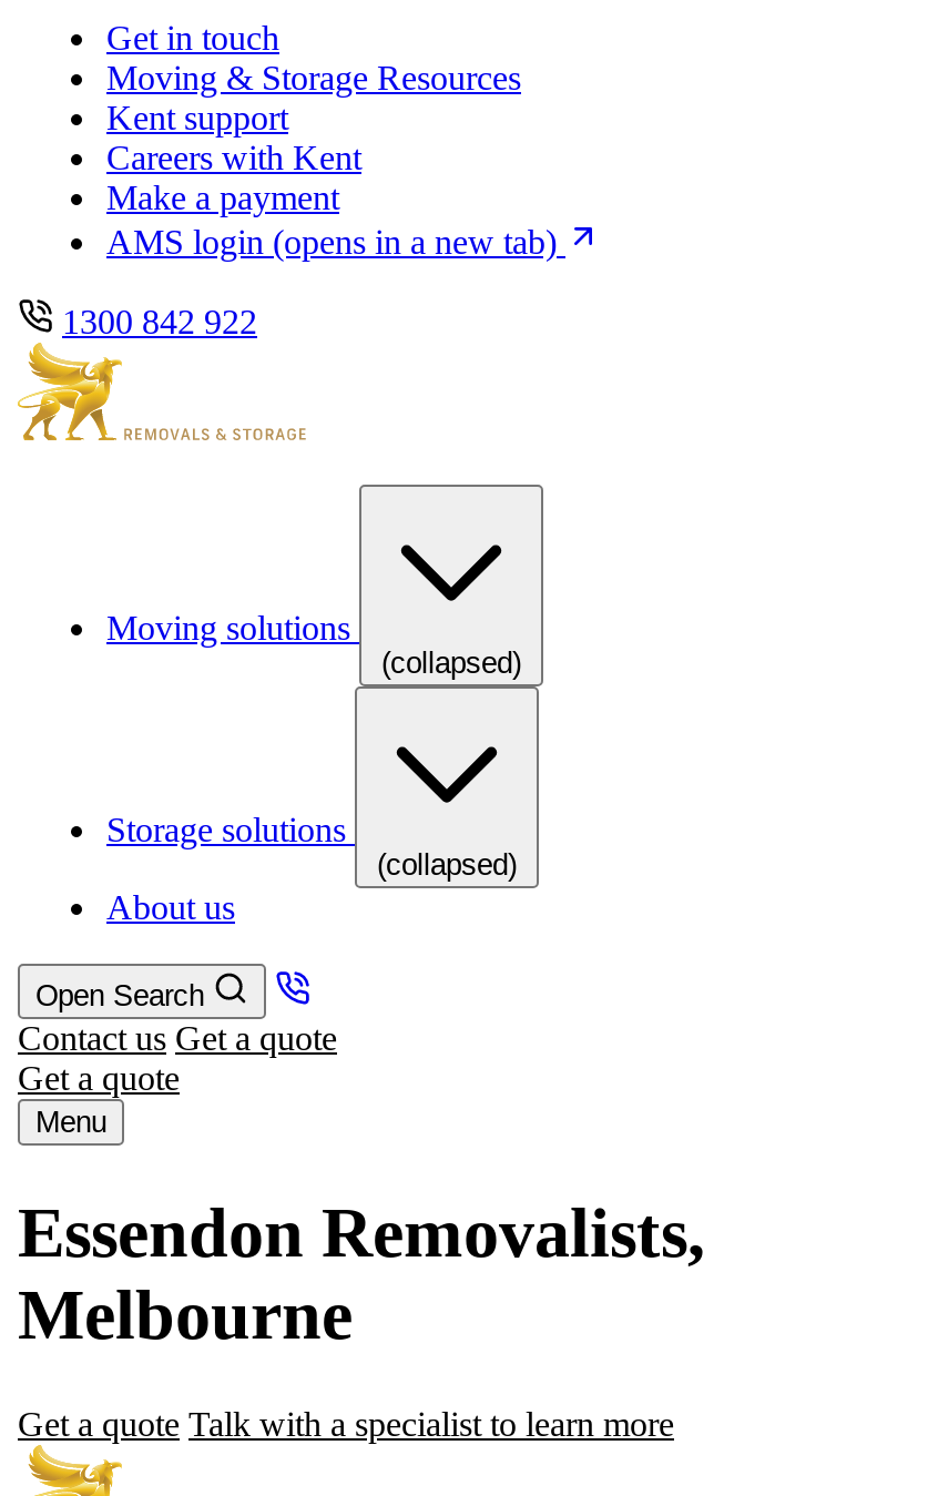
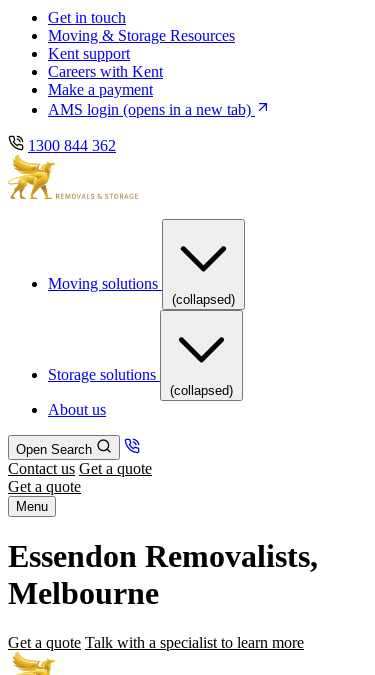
- 1300 842 922
+ 1300 844 362
